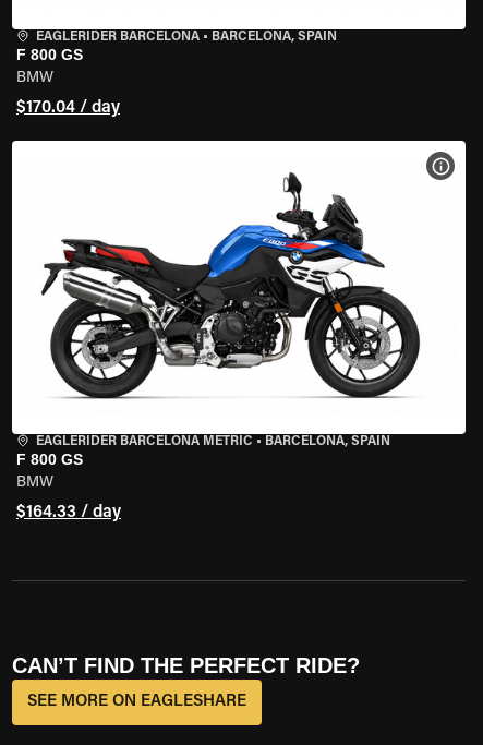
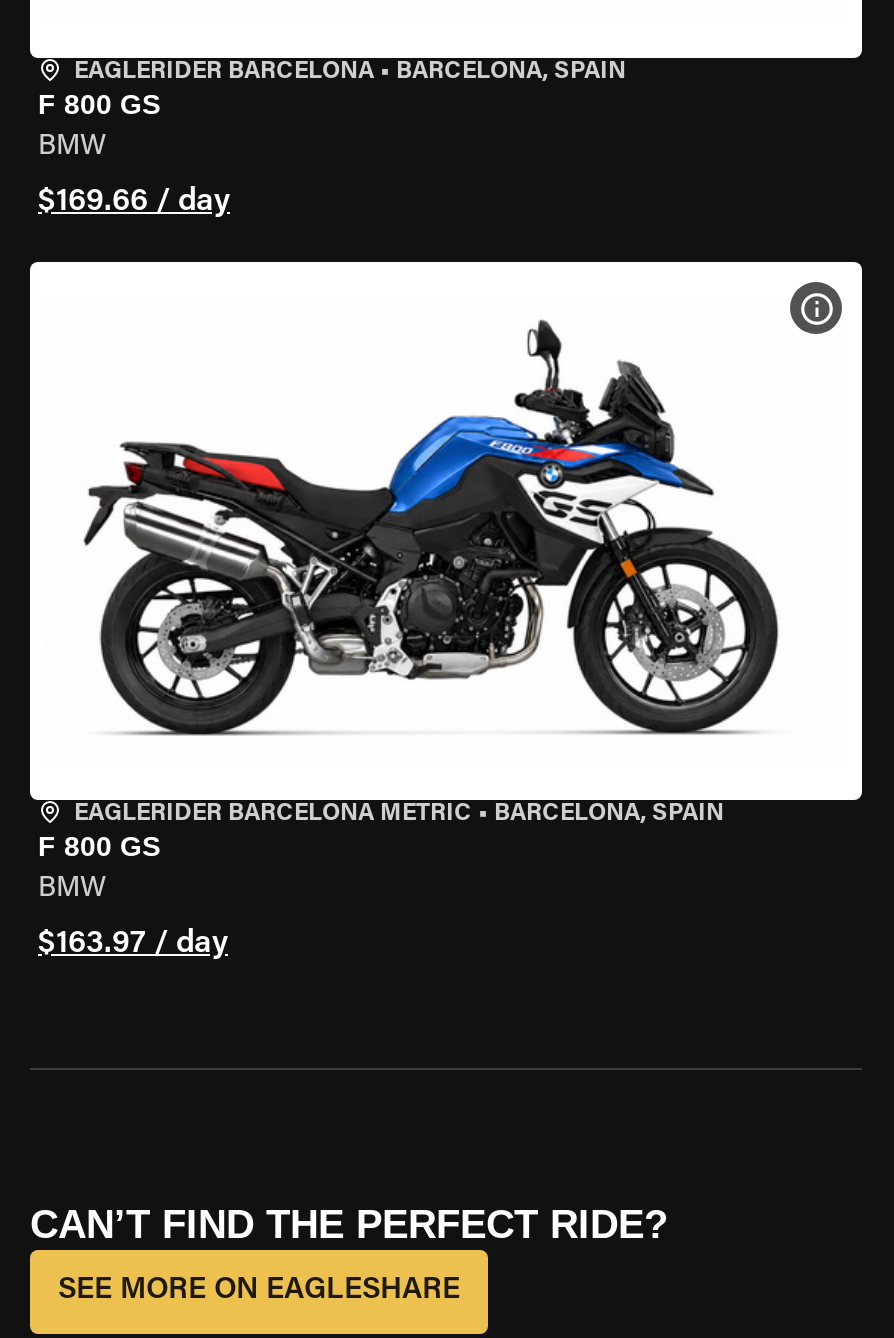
- $170.04 / day
+ $169.66 / day

- $164.33 / day
+ $163.97 / day
